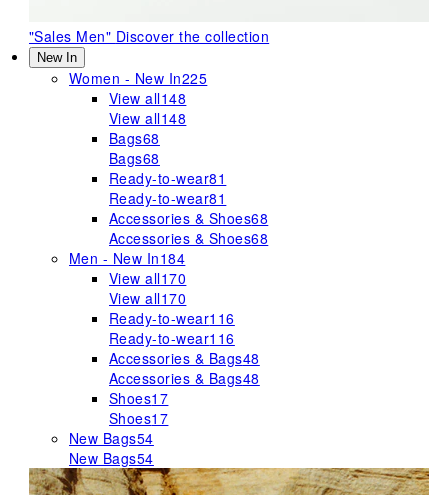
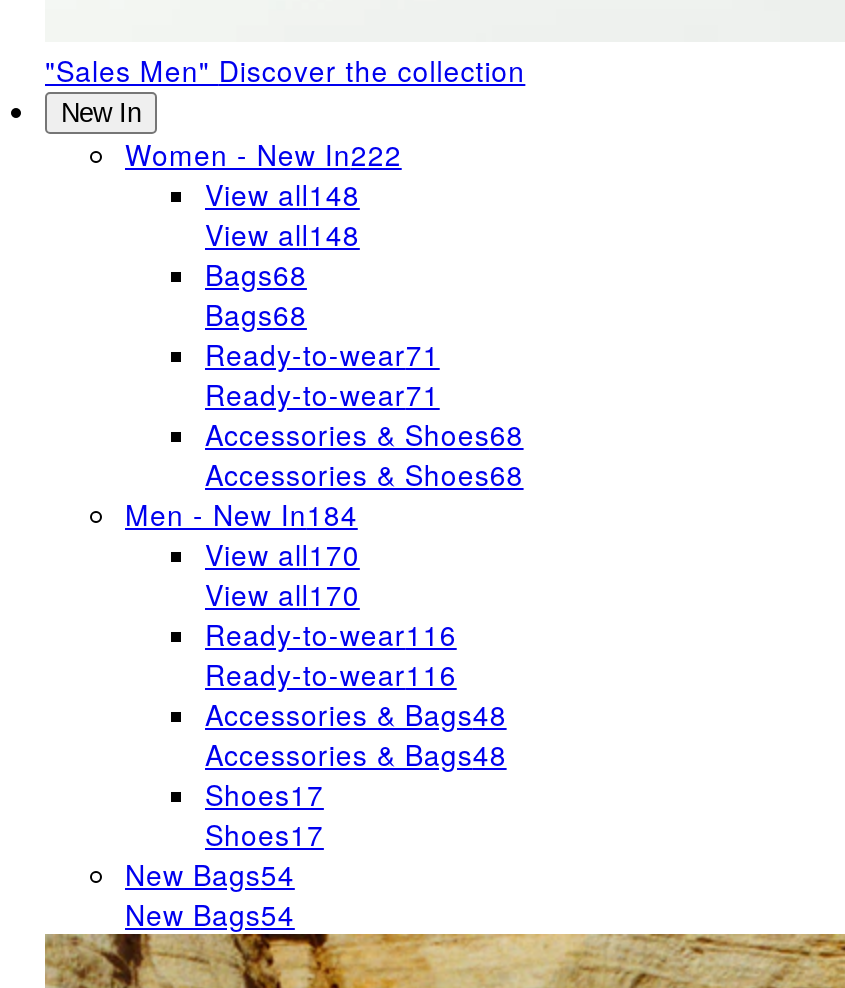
- Women - New In225
+ Women - New In222

- Ready-to-wear81
+ Ready-to-wear71

- Ready-to-wear81
+ Ready-to-wear71
